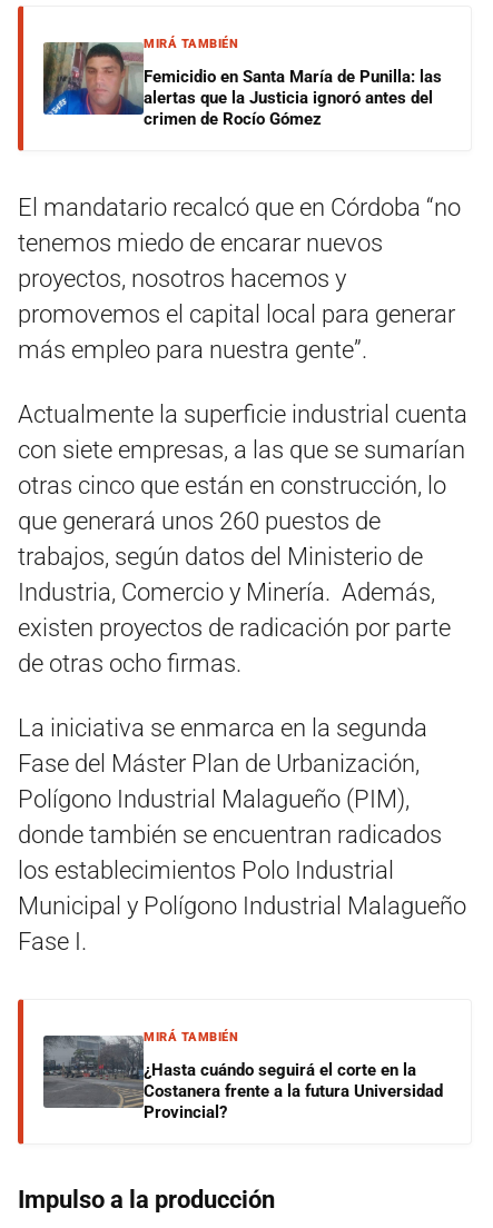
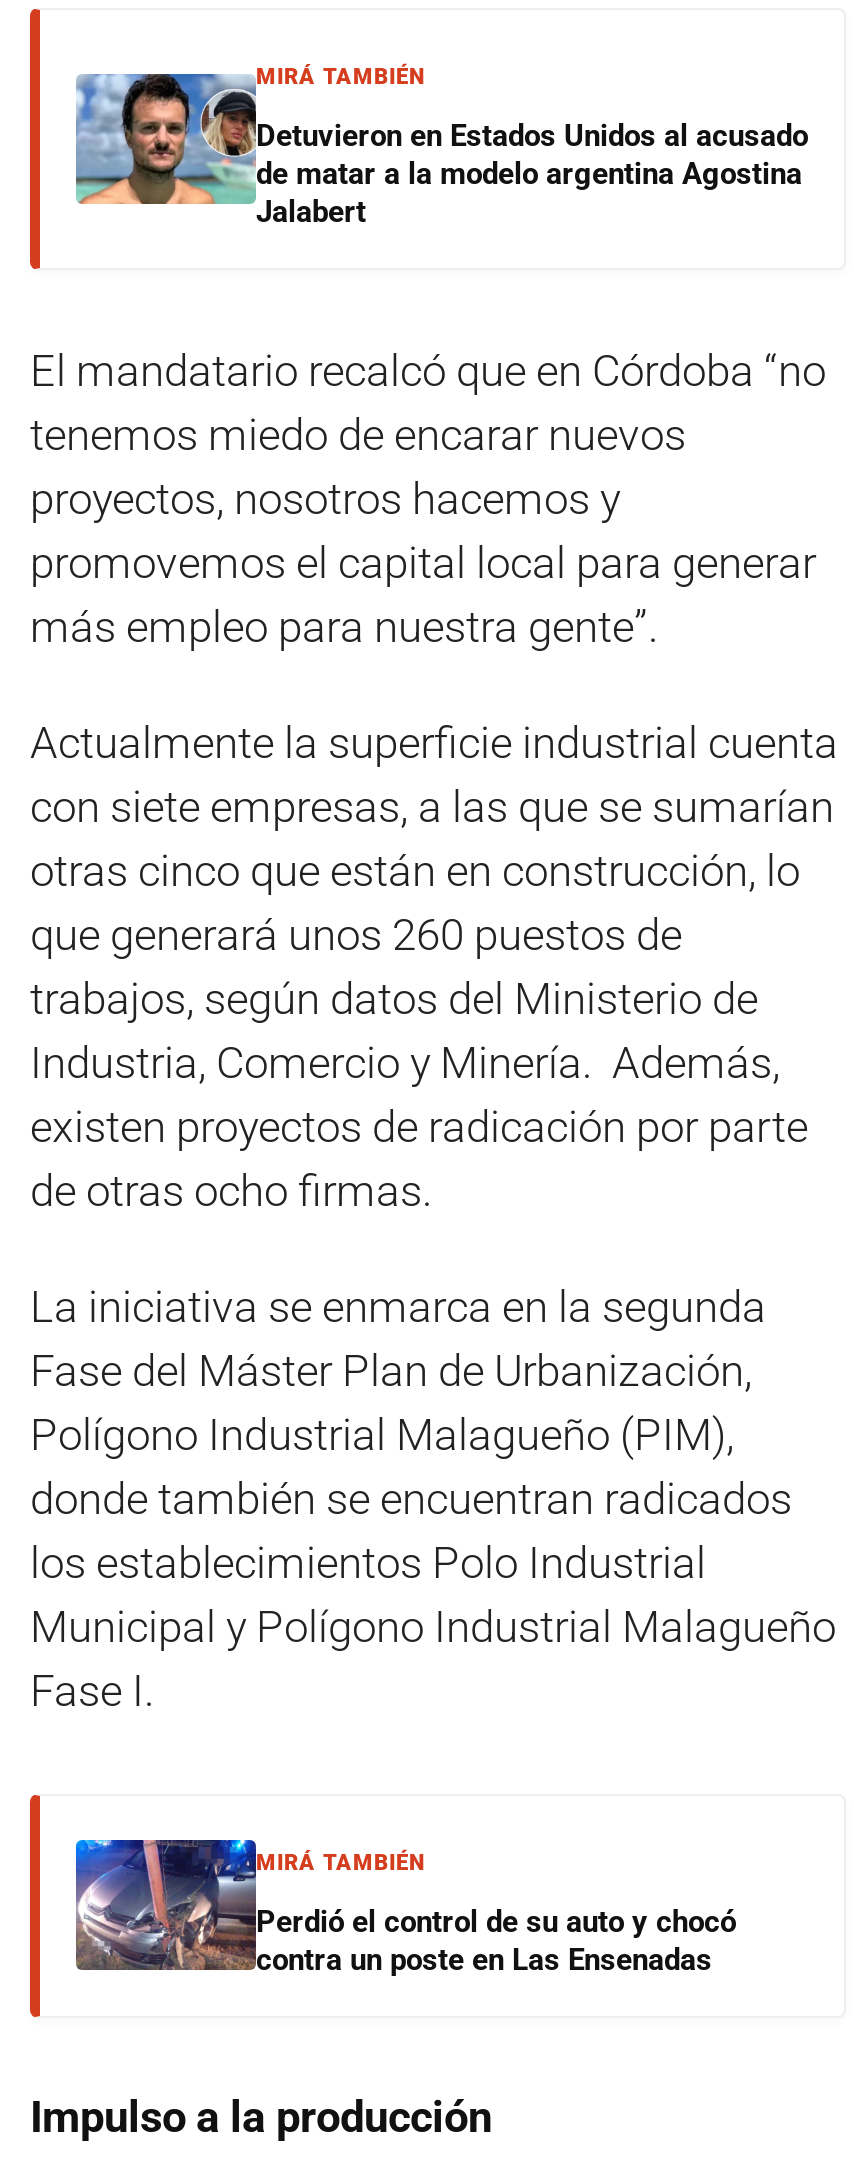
- [image]
- Femicidio en Santa María de Punilla: las
- alertas que la Justicia ignoró antes del
- crimen de Rocío Gómez
+ [image]
+ Detuvieron en Estados Unidos al acusado
+ de matar a la modelo argentina Agostina
+ Jalabert

- [image]
- ¿Hasta cuándo seguirá el corte en la
- Costanera frente a la futura Universidad
- Provincial?
+ [image]
+ Perdió el control de su auto y chocó
+ contra un poste en Las Ensenadas
